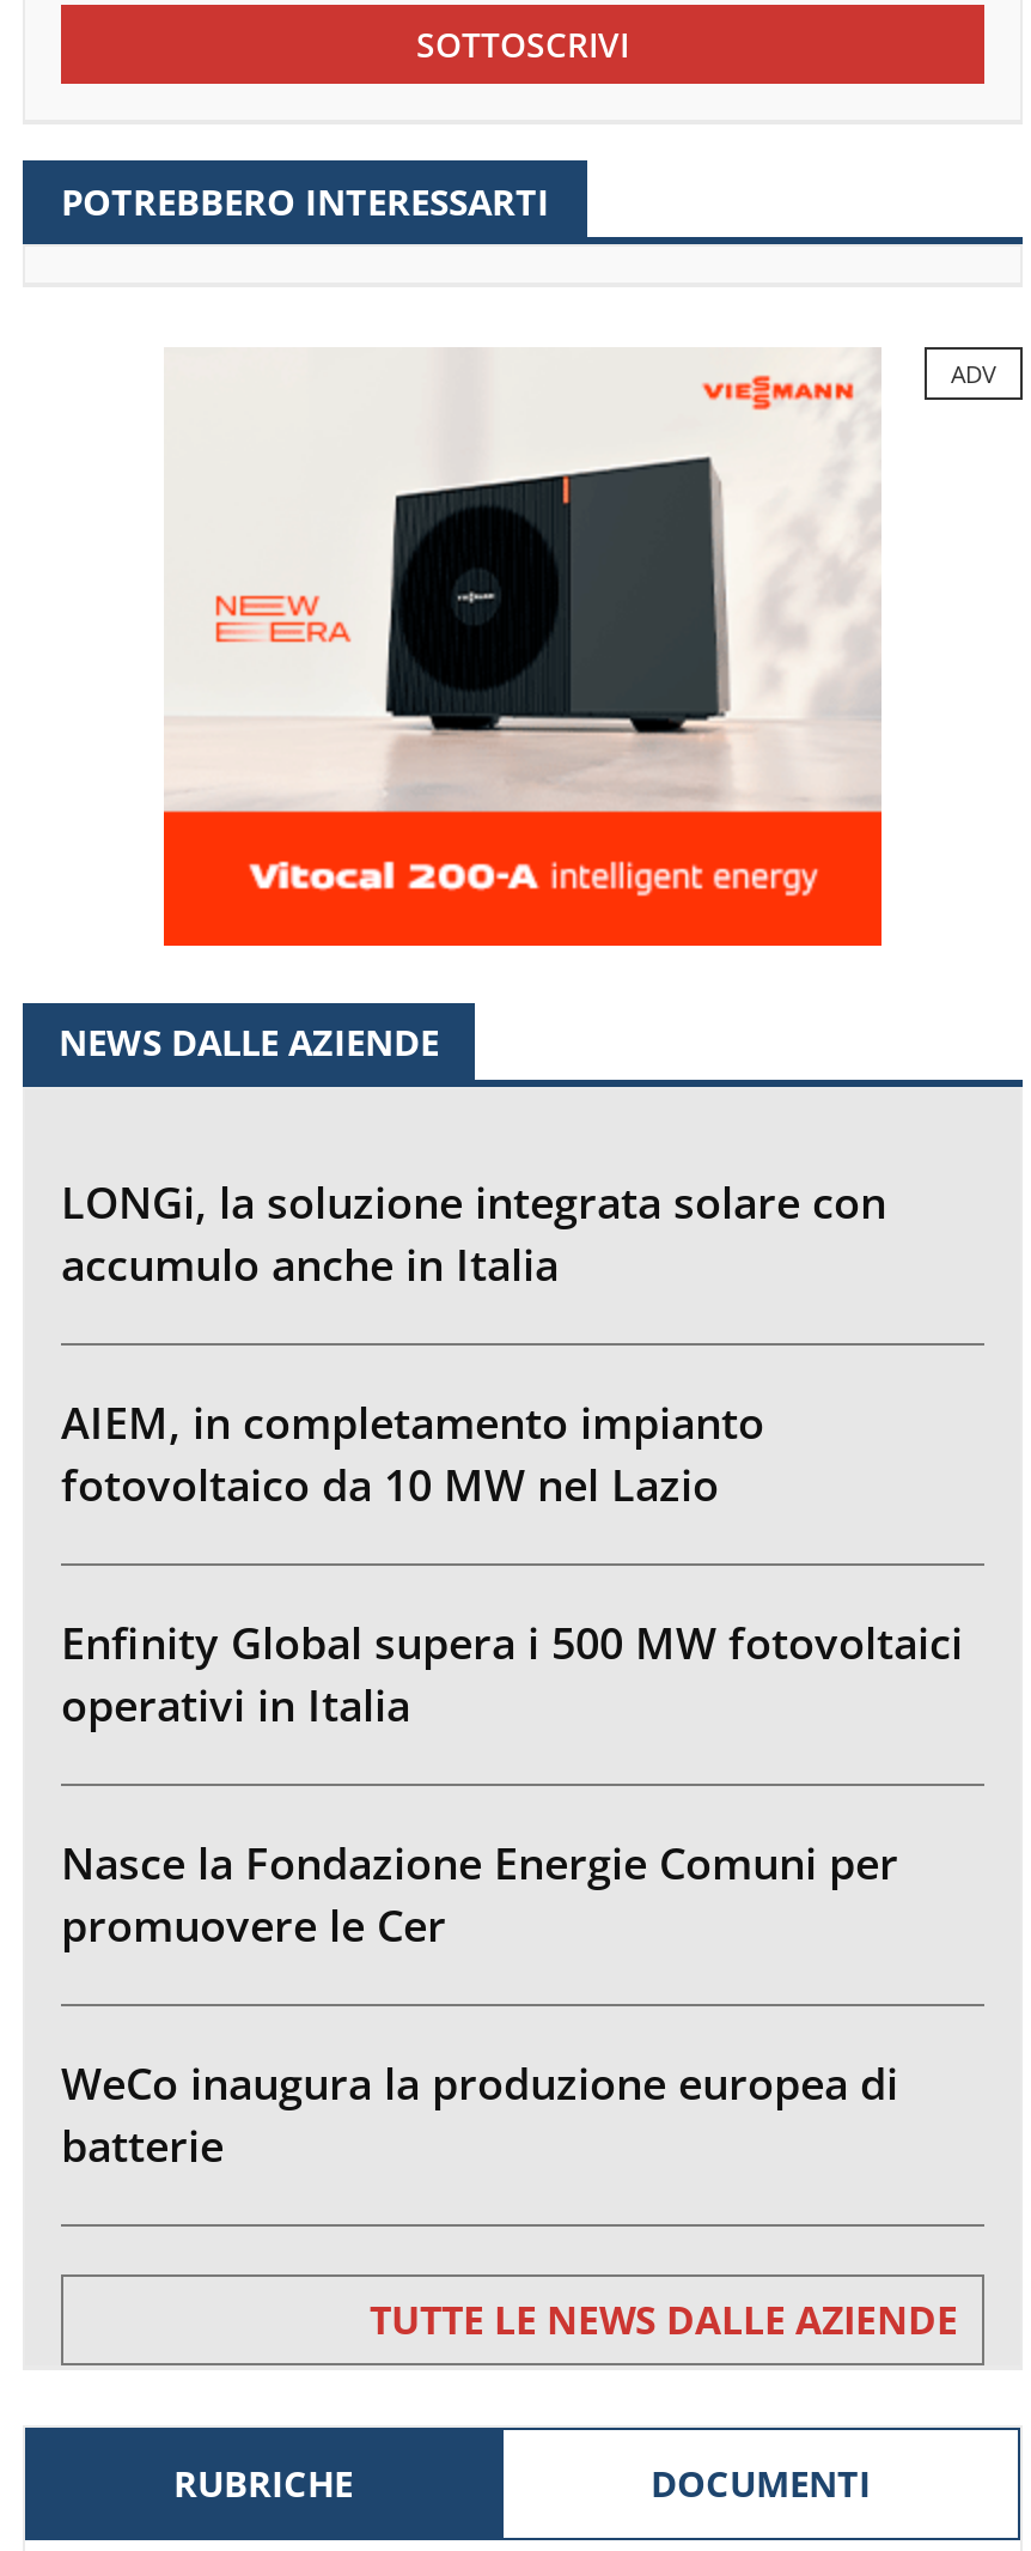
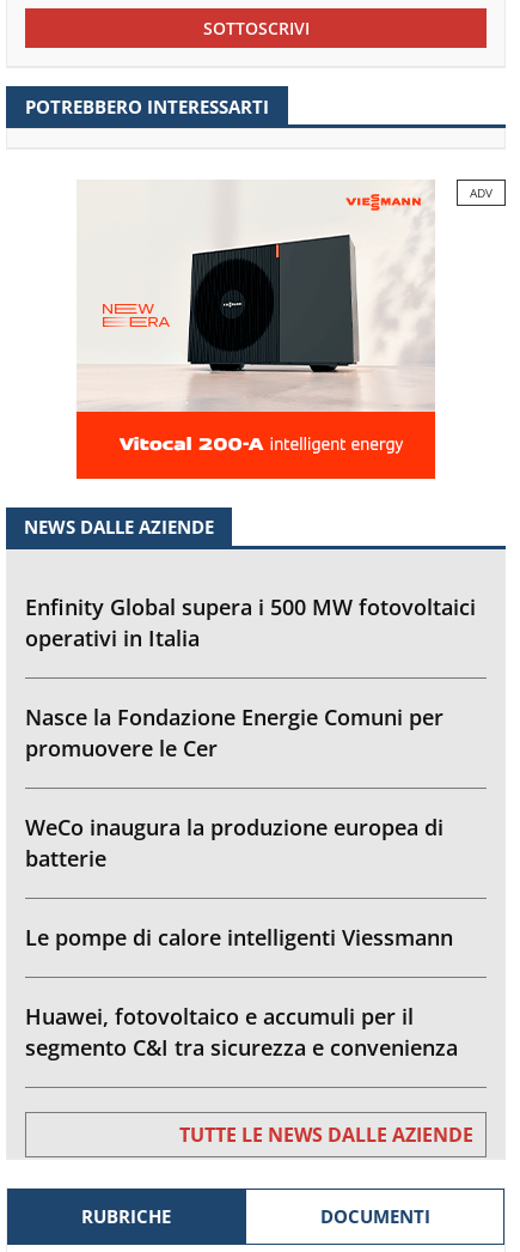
- LONGi, la soluzione integrata solare con
- accumulo anche in Italia
- AIEM, in completamento impianto
- fotovoltaico da 10 MW nel Lazio

moved up: Enfinity Global supera i 500 MW fotovoltaici | operativi in Italia | Nasce la Fondazione Energie Comuni per | promuovere le Cer | WeCo inaugura la produzione europea di | batterie

+ Le pompe di calore intelligenti Viessmann
+ Huawei, fotovoltaico e accumuli per il
+ segmento C&I tra sicurezza e convenienza
